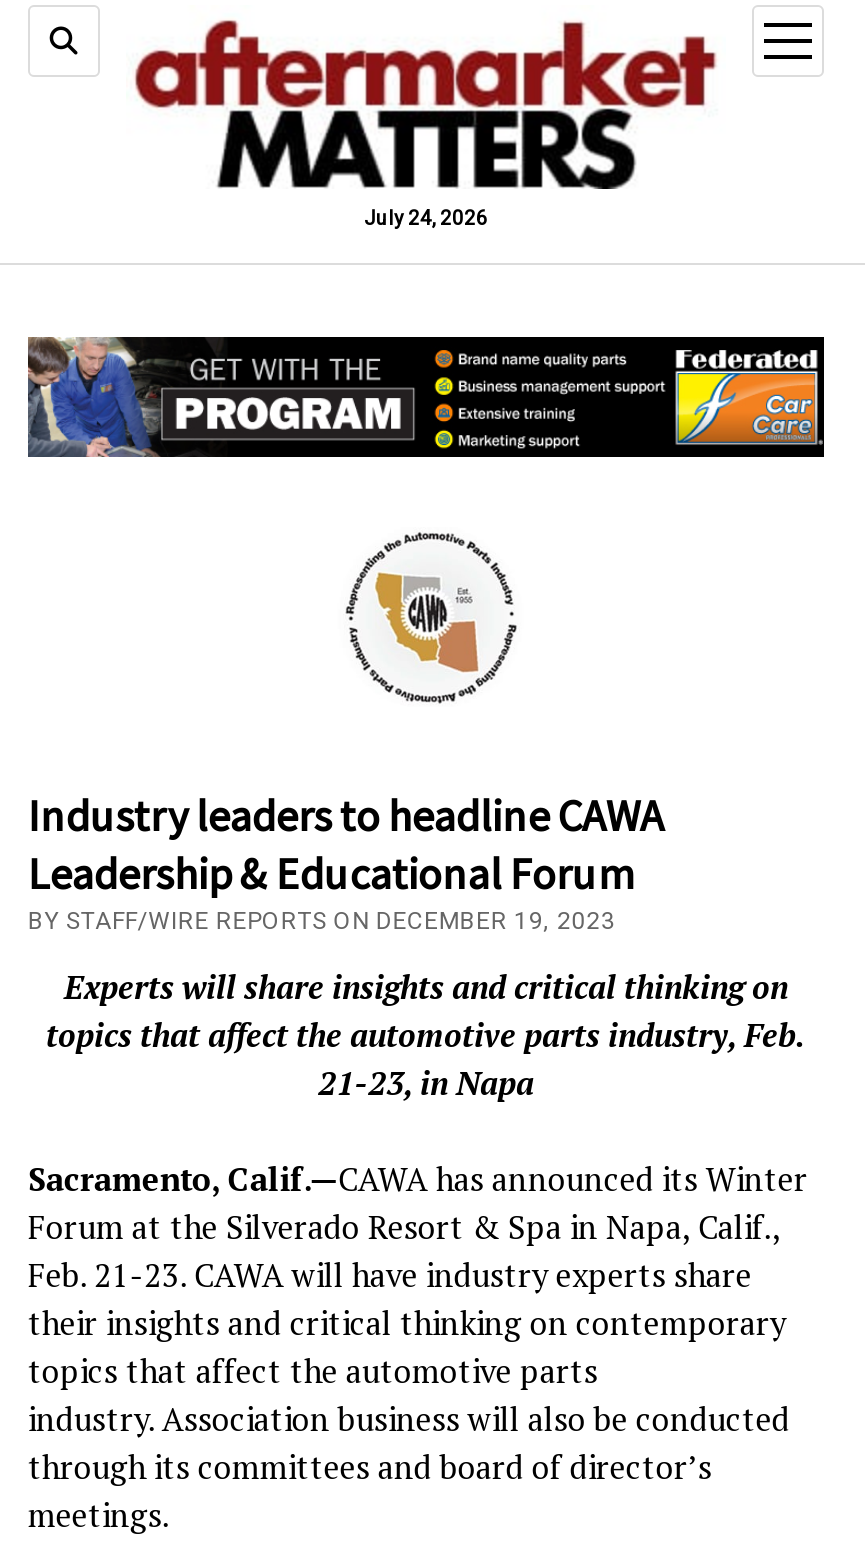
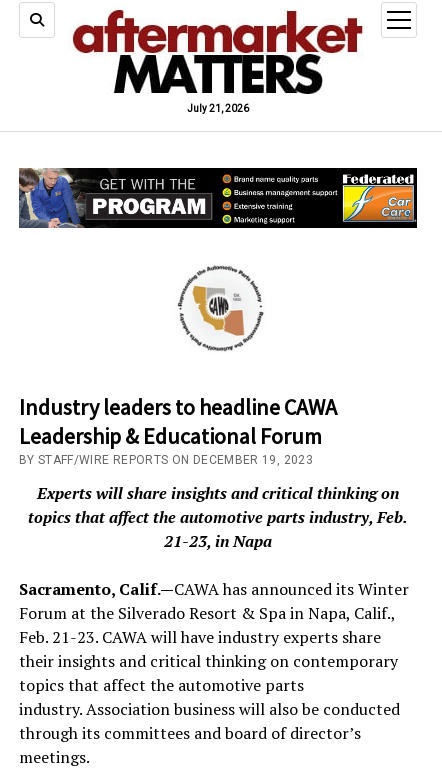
- July 24, 2026
+ July 21, 2026
